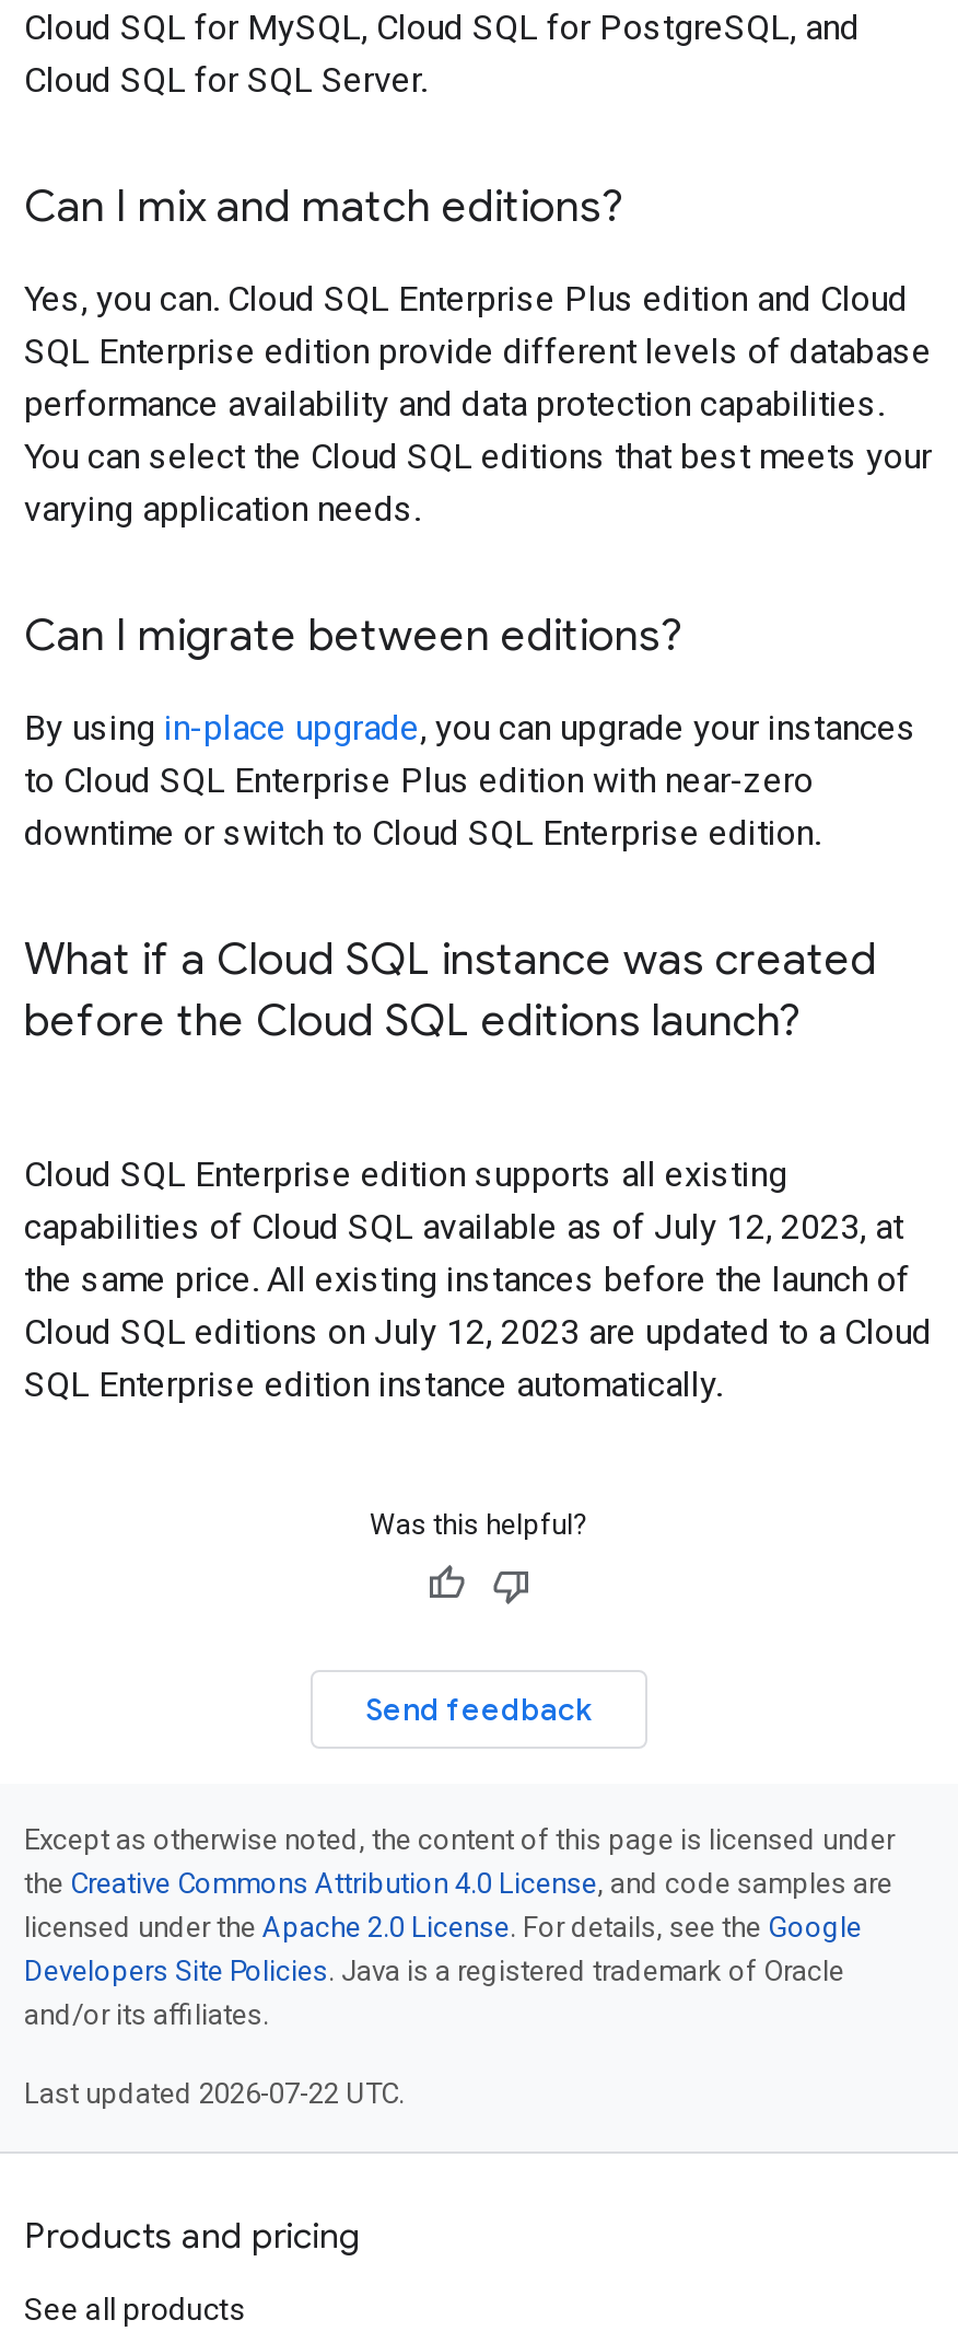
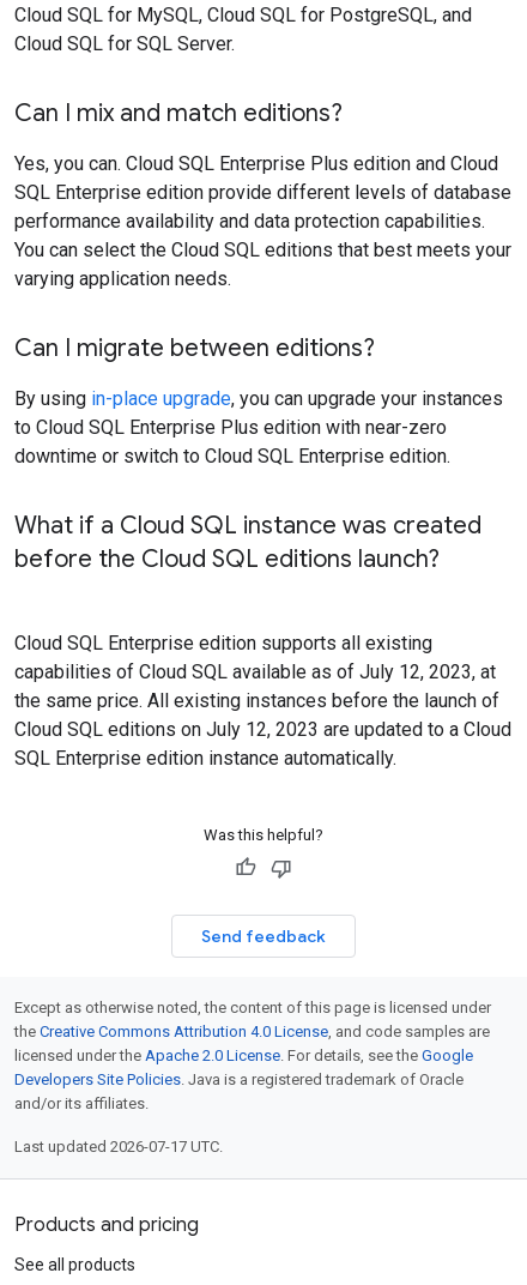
- Last updated 2026-07-22 UTC.
+ Last updated 2026-07-17 UTC.
